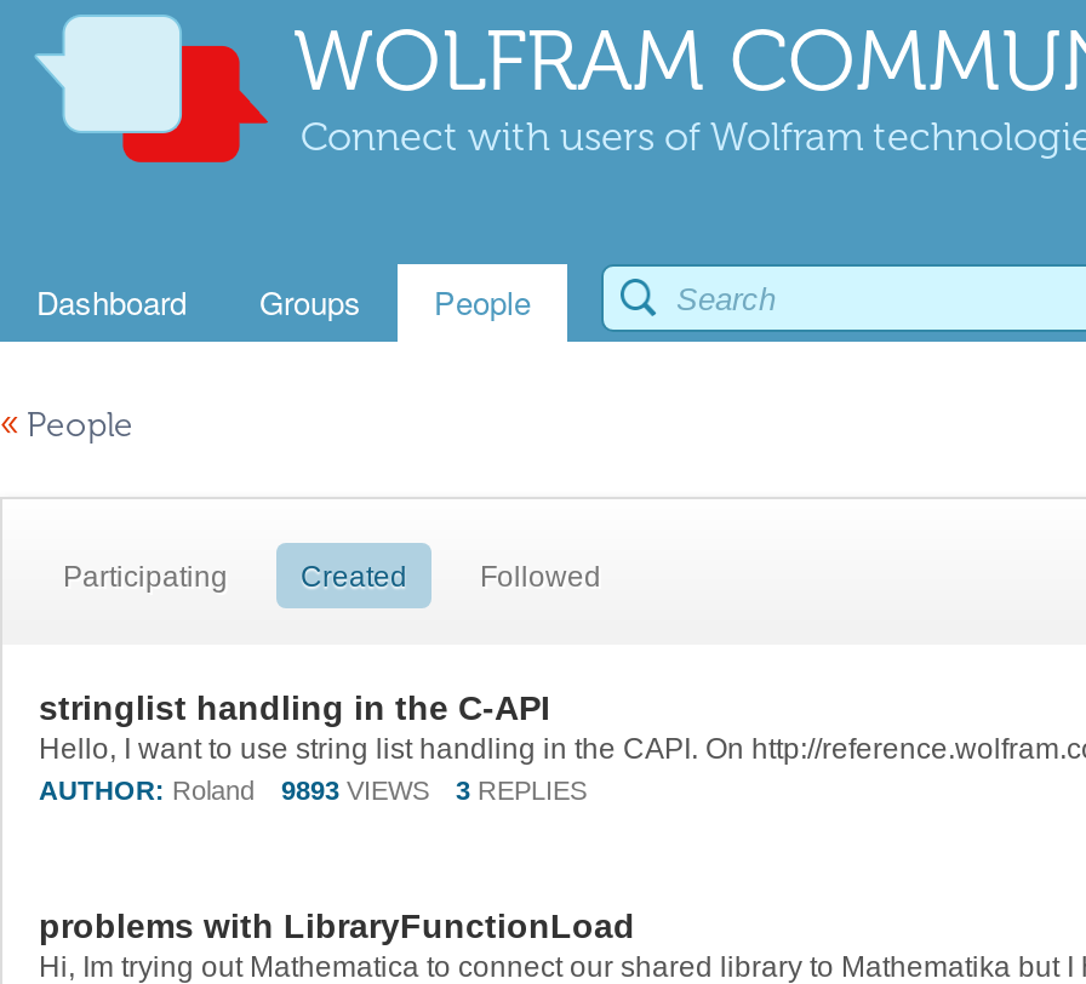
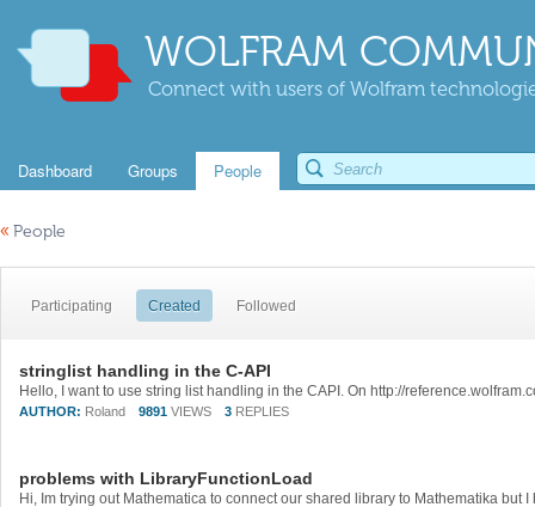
- AUTHOR: Roland 9893 VIEWS 3 REPLIES
+ AUTHOR: Roland 9891 VIEWS 3 REPLIES
